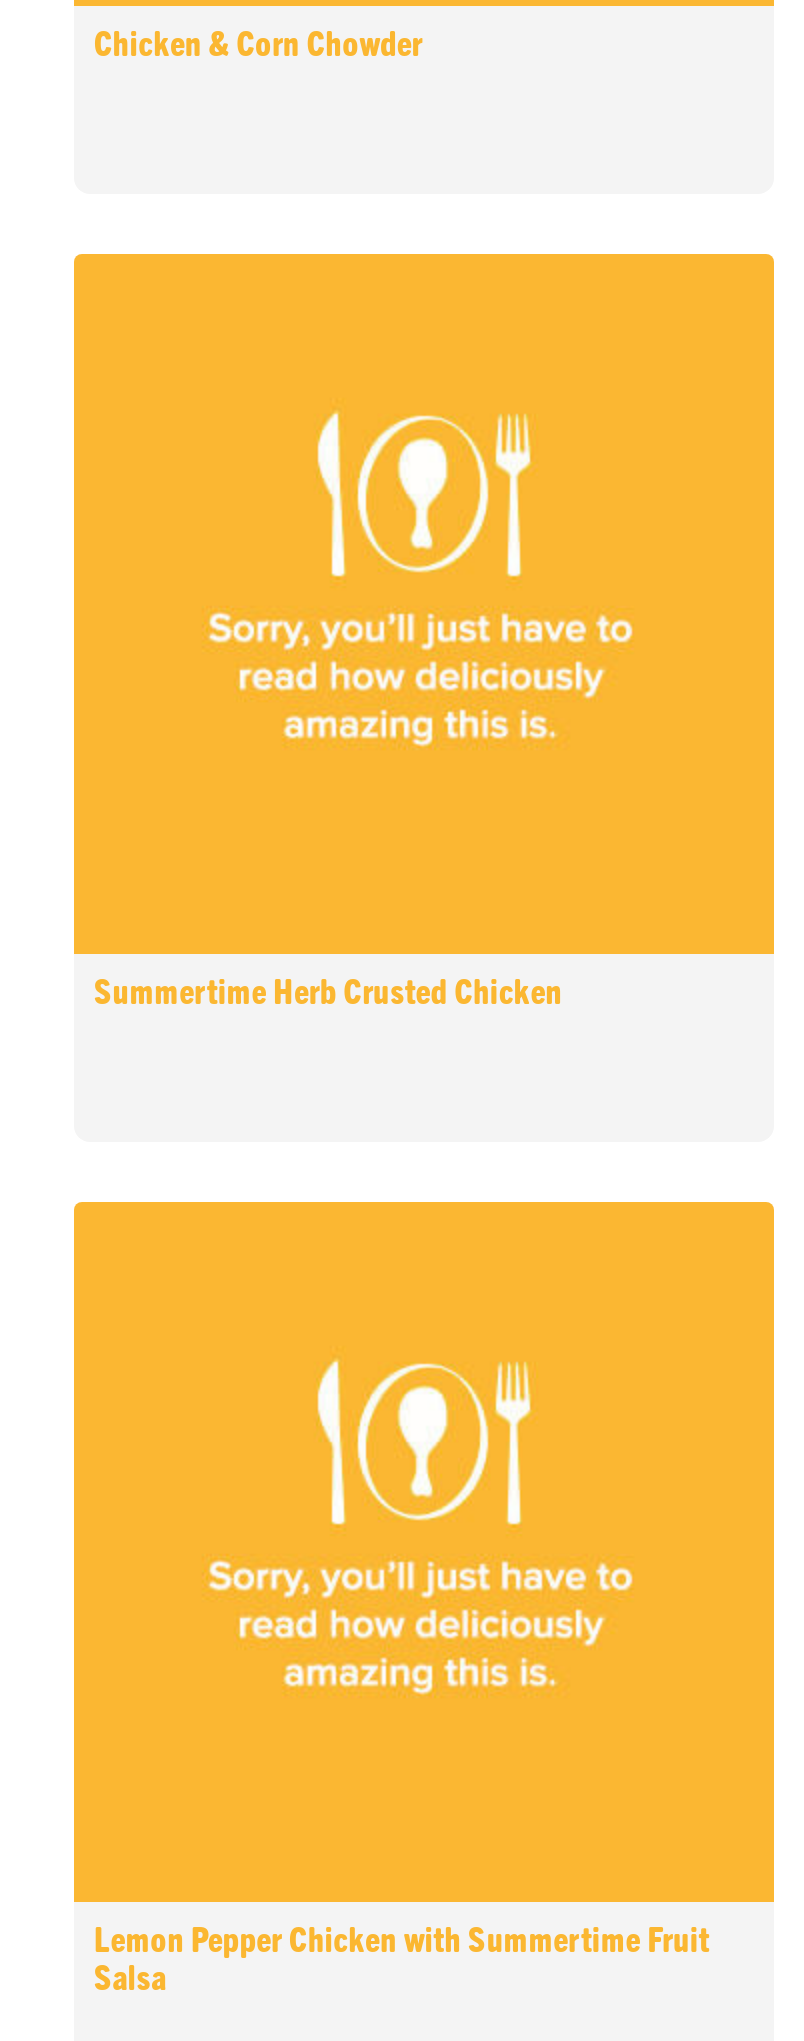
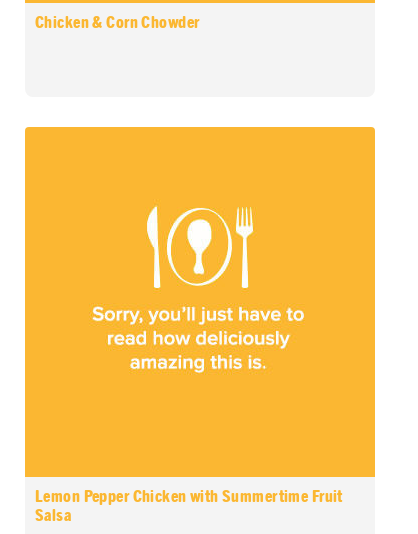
- Summertime Herb Crusted Chicken
